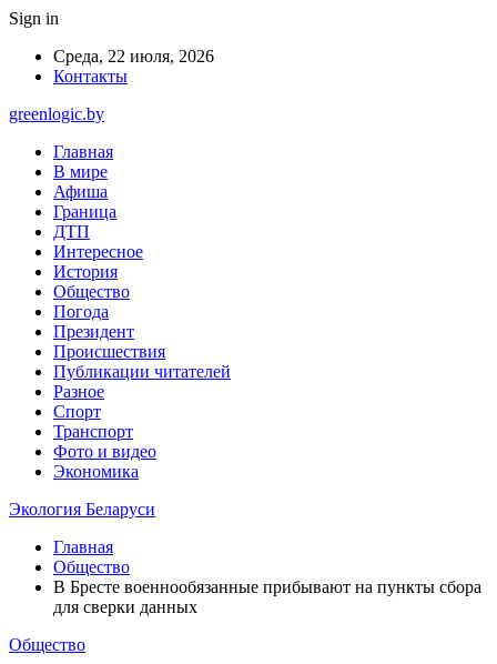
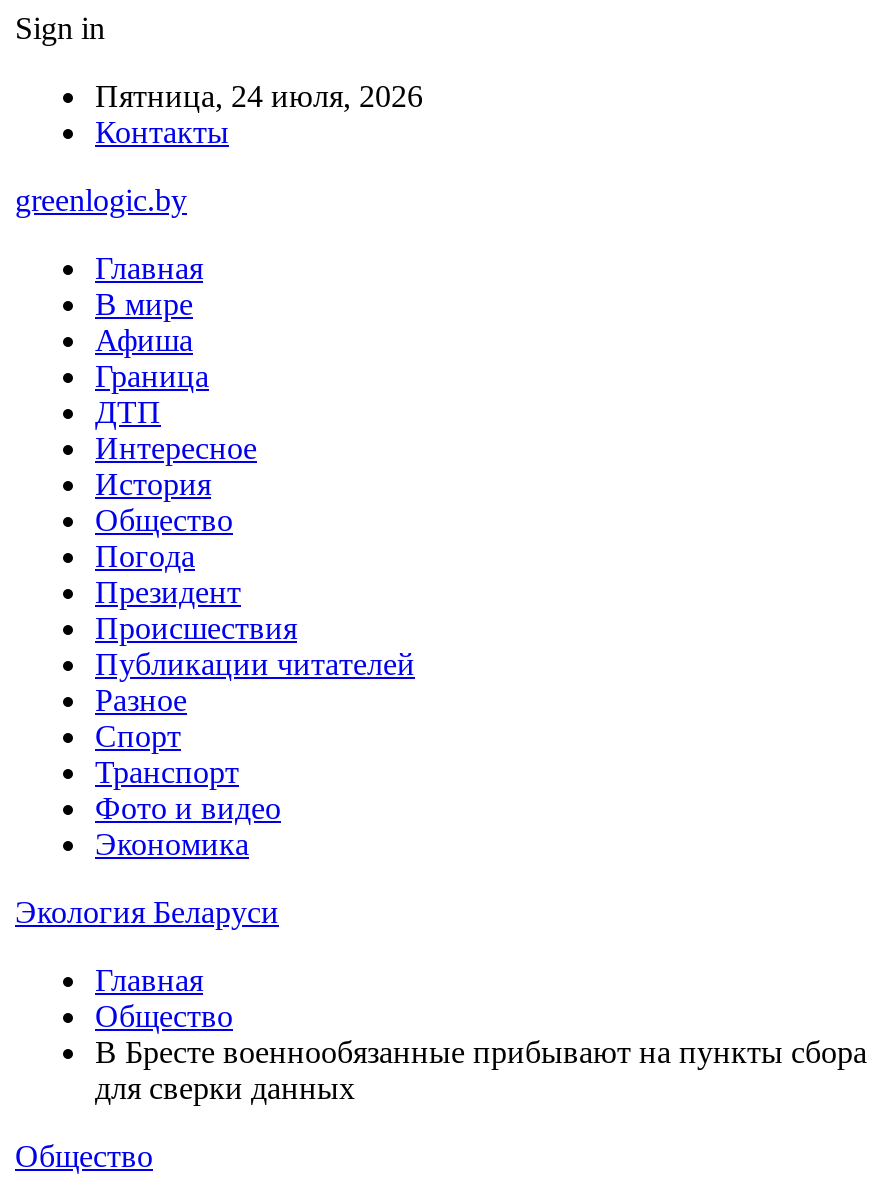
- Среда, 22 июля, 2026
+ Пятница, 24 июля, 2026
